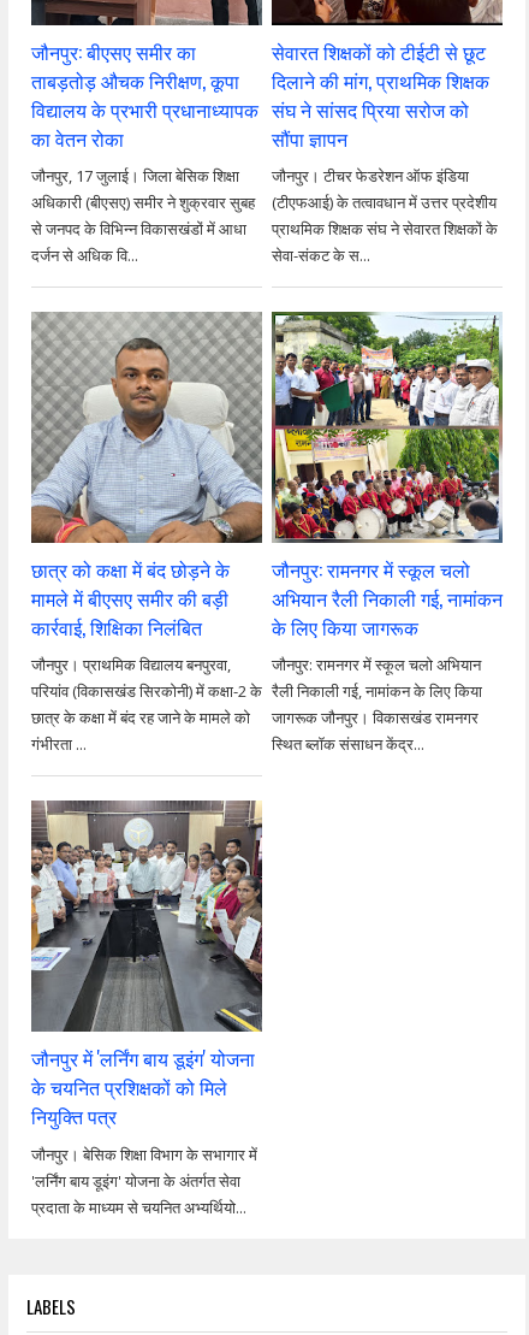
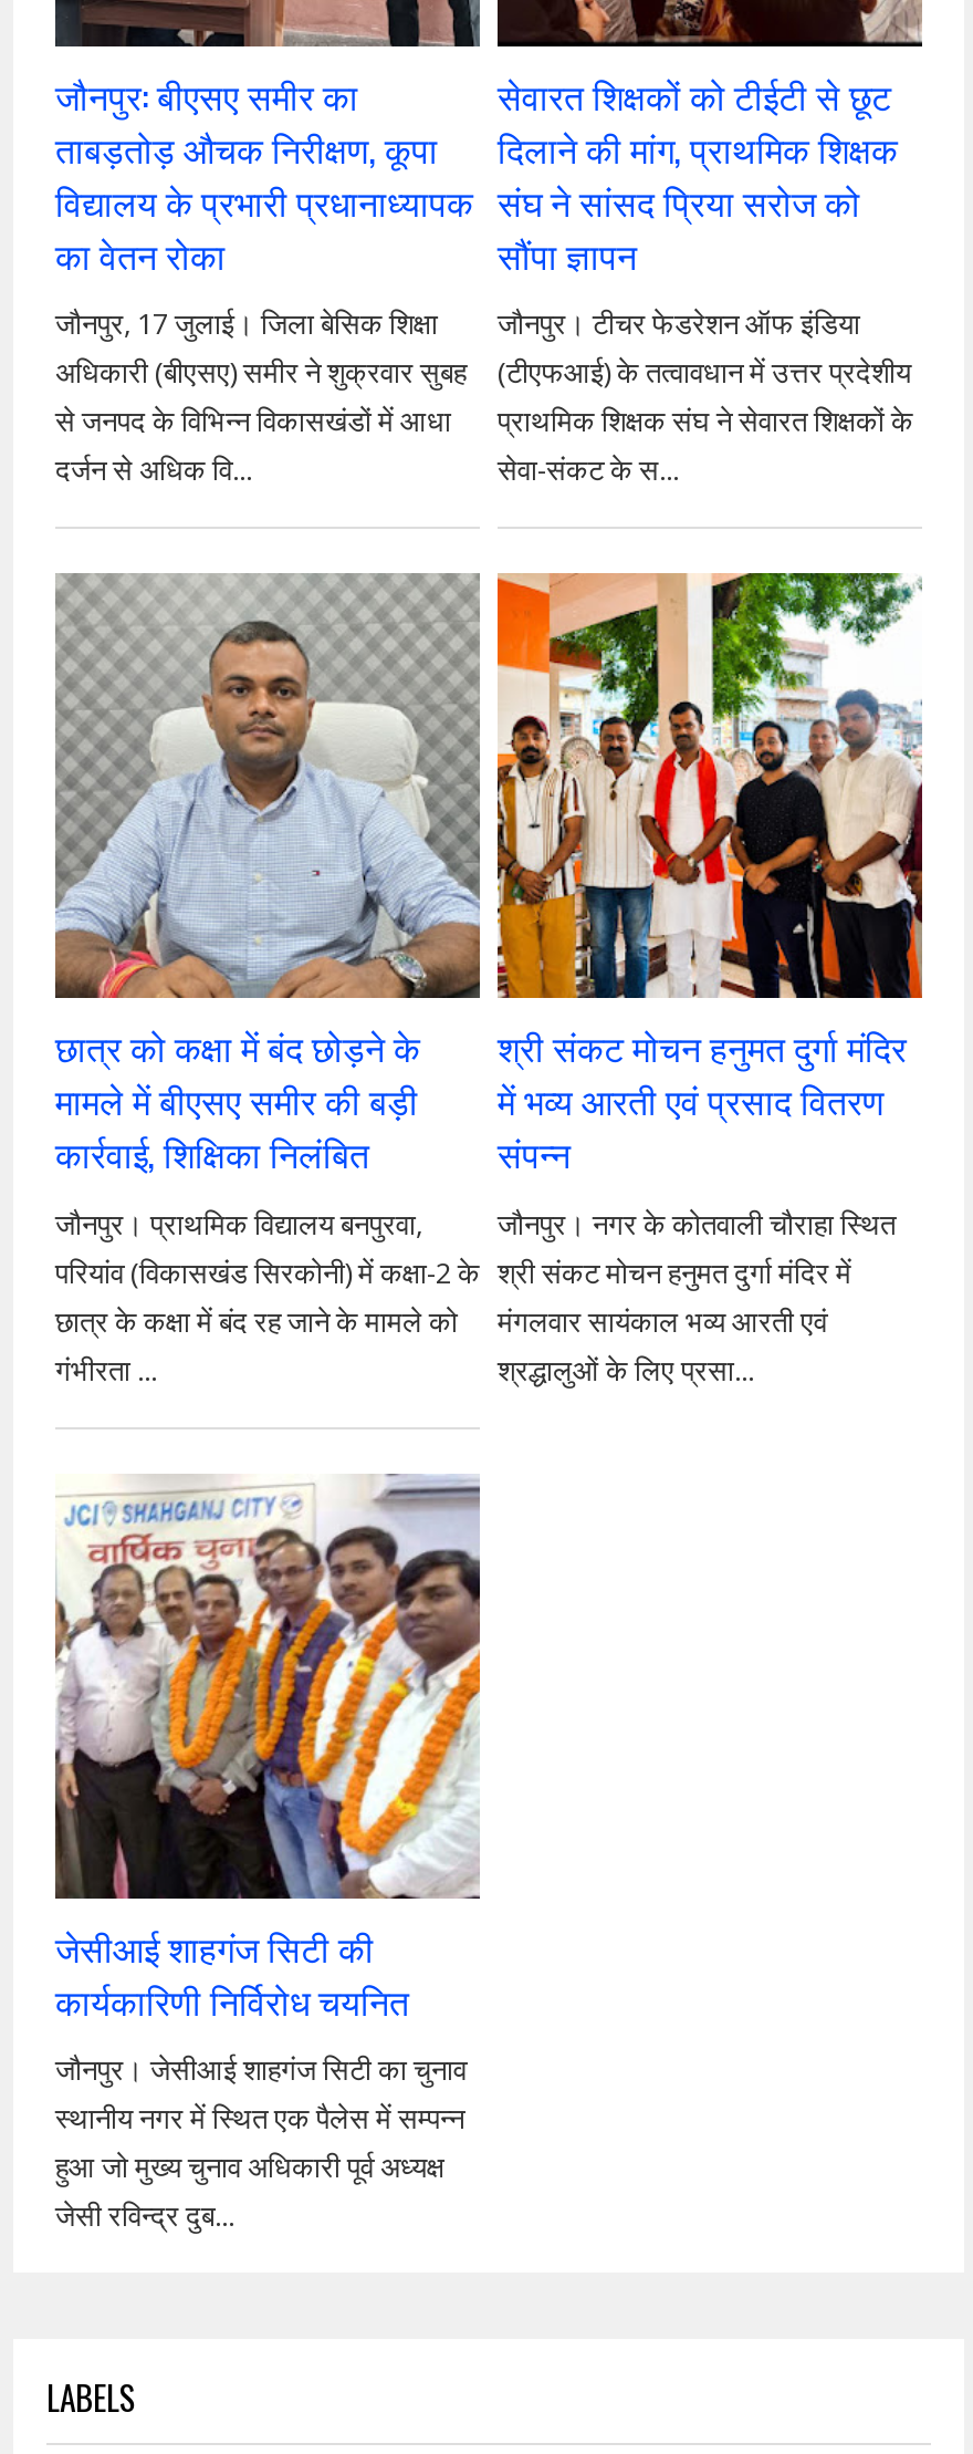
- [image]
- जौनपुर: रामनगर में स्कूल चलो
- अभियान रैली निकाली गई, नामांकन
- के लिए किया जागरूक
- जौनपुर: रामनगर में स्कूल चलो अभियान
- रैली निकाली गई, नामांकन के लिए किया
- जागरूक जौनपुर। विकासखंड रामनगर
- स्थित ब्लॉक संसाधन केंद्र...
+ [image]
+ श्री संकट मोचन हनुमत दुर्गा मंदिर
+ में भव्य आरती एवं प्रसाद वितरण
+ संपन्न
+ जौनपुर। नगर के कोतवाली चौराहा स्थित
+ श्री संकट मोचन हनुमत दुर्गा मंदिर में
+ मंगलवार सायंकाल भव्य आरती एवं
+ श्रद्धालुओं के लिए प्रसा...

- [image]
- जौनपुर में 'लर्निंग बाय डूइंग' योजना
- के चयनित प्रशिक्षकों को मिले
- नियुक्ति पत्र
- जौनपुर। बेसिक शिक्षा विभाग के सभागार में
- 'लर्निंग बाय डूइंग' योजना के अंतर्गत सेवा
- प्रदाता के माध्यम से चयनित अभ्यर्थियो...
+ [image]
+ जेसीआई शाहगंज सिटी की
+ कार्यकारिणी निर्विरोध चयनित
+ जौनपुर। जेसीआई शाहगंज सिटी का चुनाव
+ स्थानीय नगर में स्थित एक पैलेस में सम्पन्न
+ हुआ जो मुख्य चुनाव अधिकारी पूर्व अध्यक्ष
+ जेसी रविन्द्र दुब...
